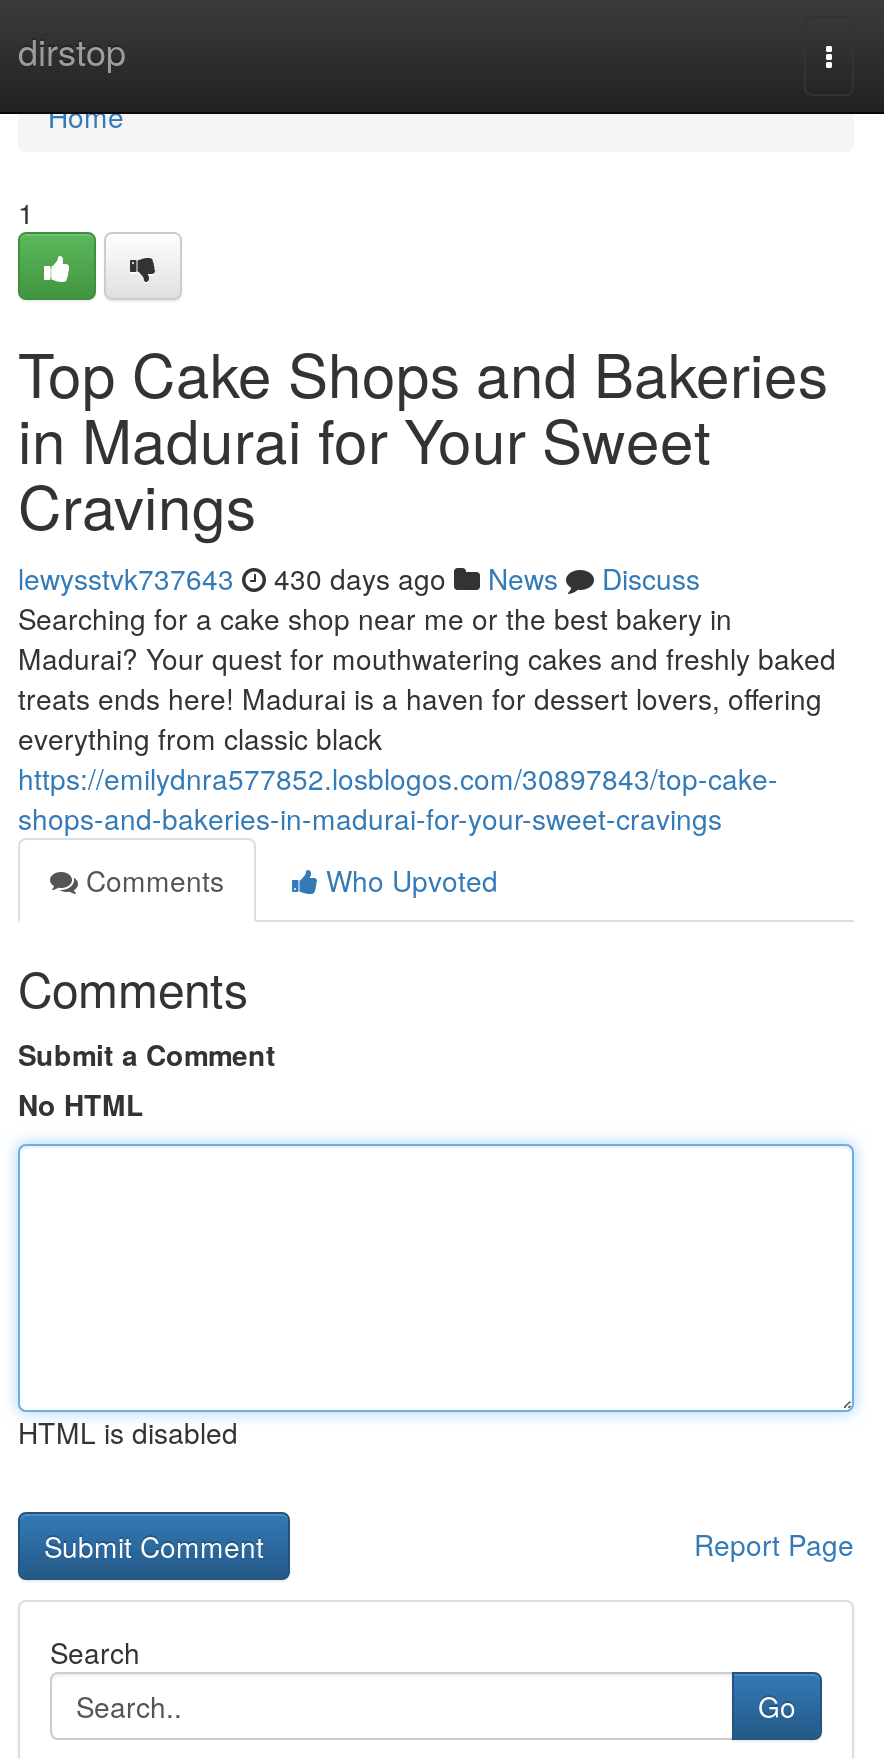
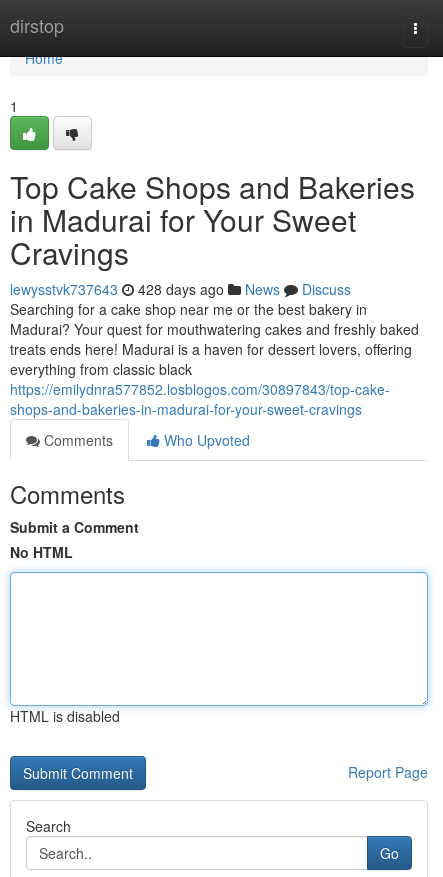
- lewysstvk737643 430 days ago News Discuss
+ lewysstvk737643 428 days ago News Discuss
